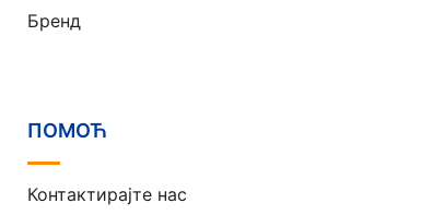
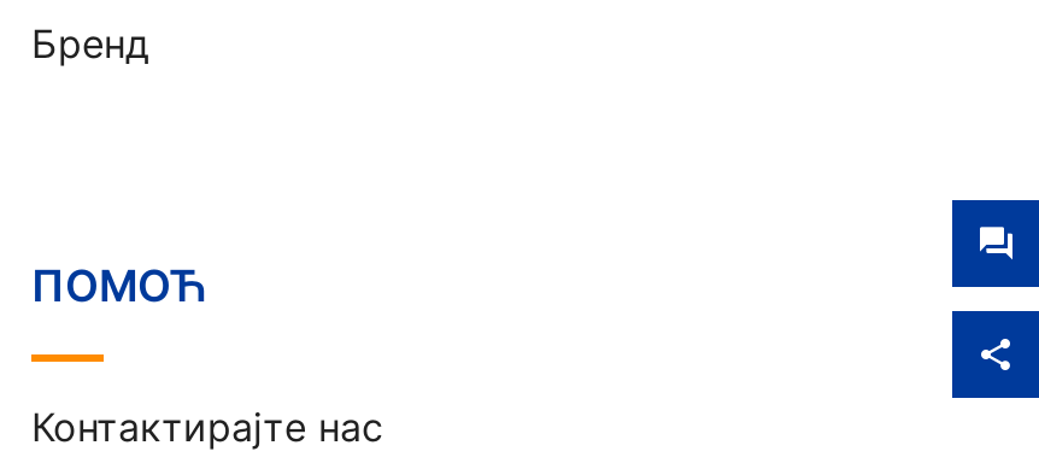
+ [image]

+ [image]
